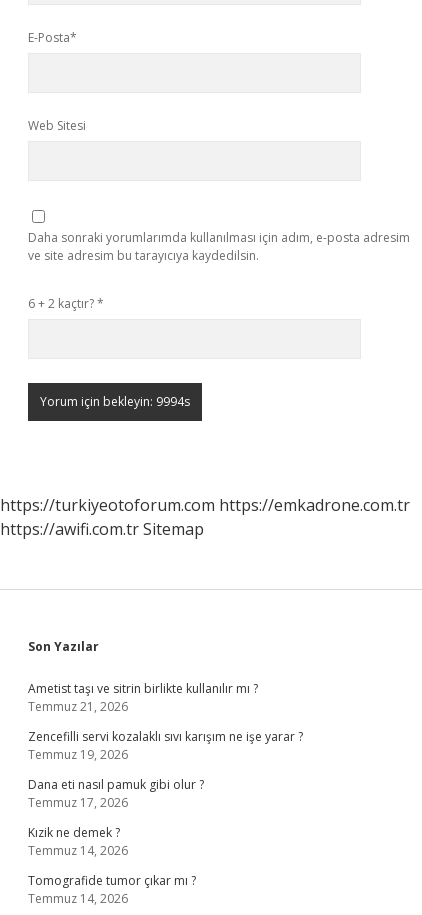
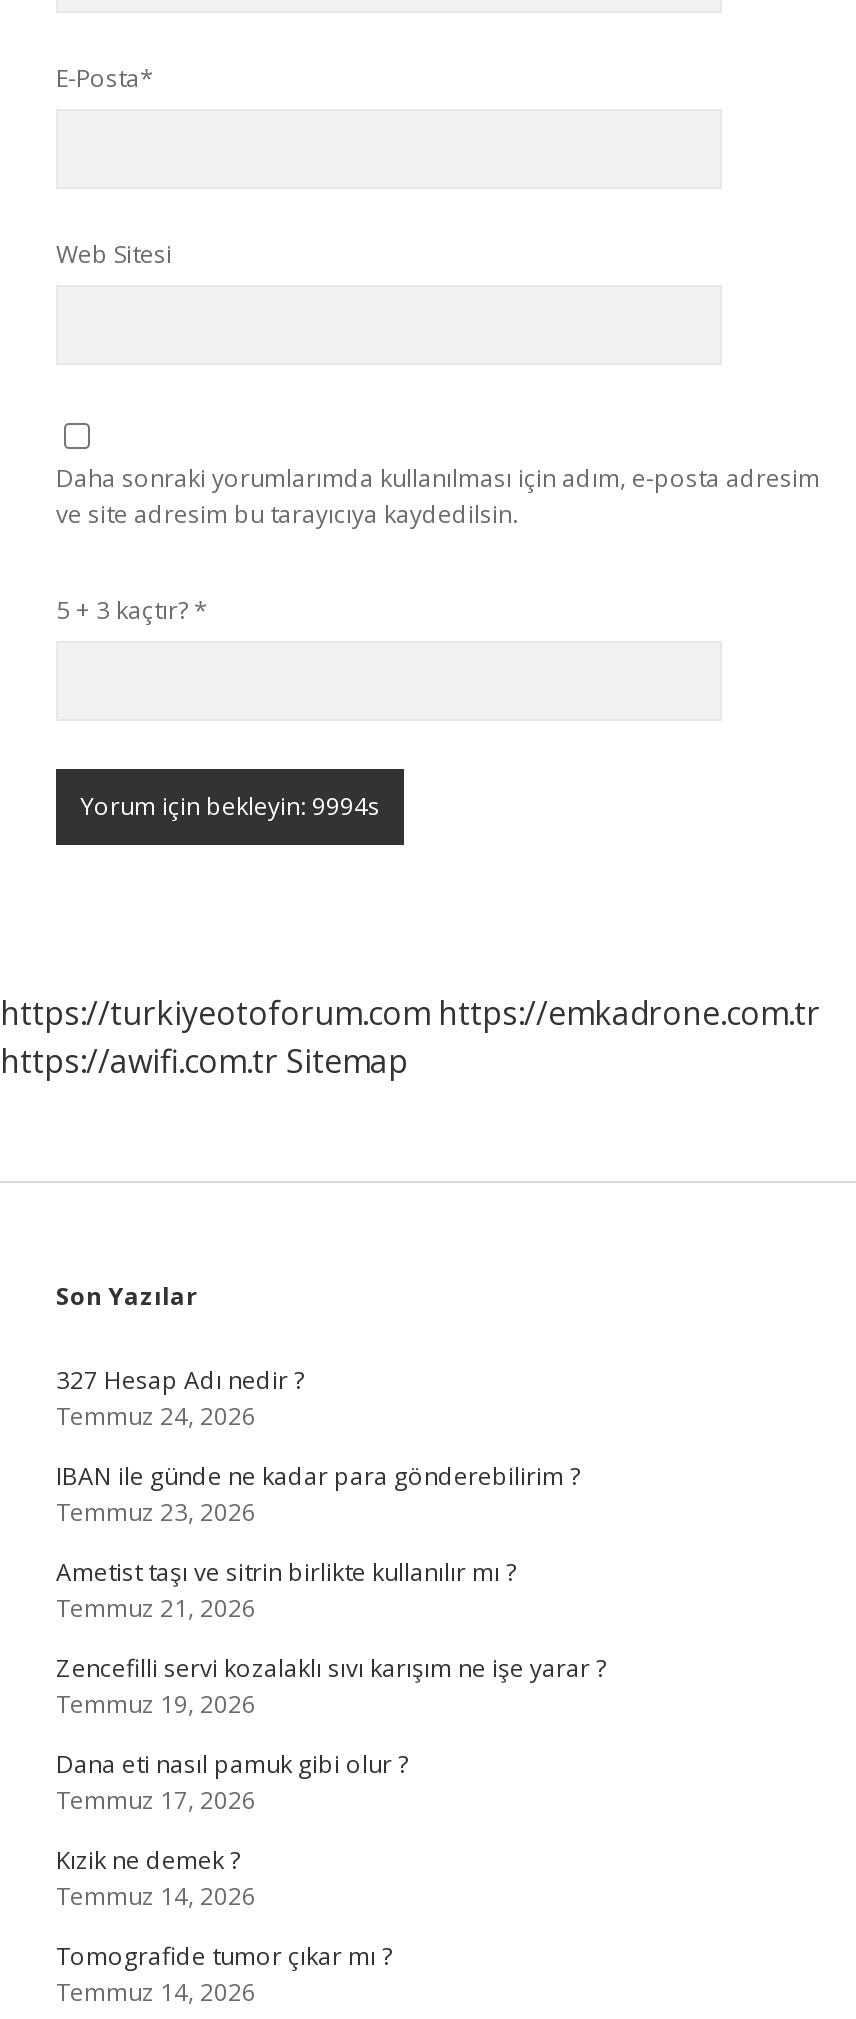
- 6 + 2 kaçtır? *
+ 5 + 3 kaçtır? *

+ 327 Hesap Adı nedir ?
+ Temmuz 24, 2026
+ IBAN ile günde ne kadar para gönderebilirim ?
+ Temmuz 23, 2026
